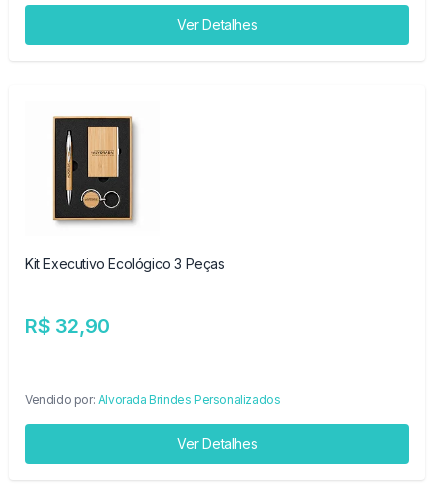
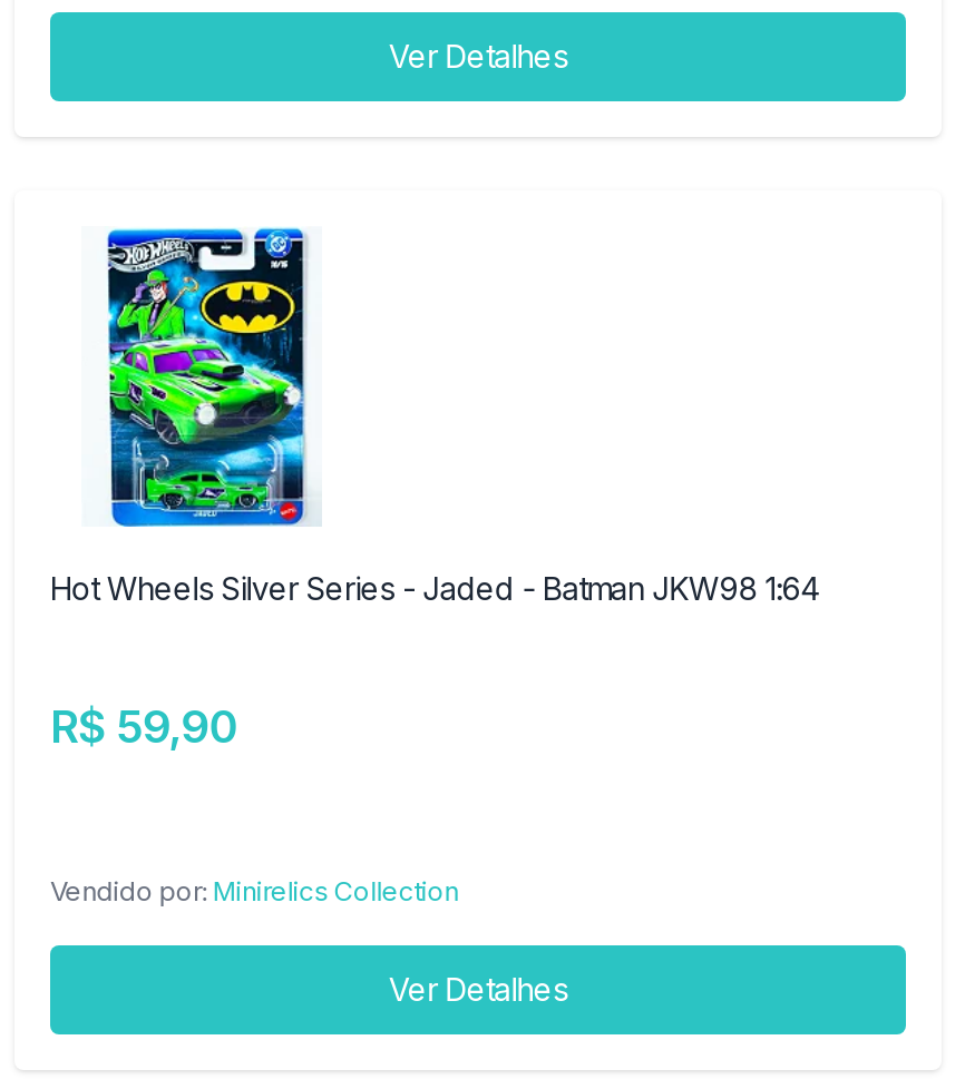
- [image]
- Kit Executivo Ecológico 3 Peças
+ [image]
+ Hot Wheels Silver Series - Jaded - Batman JKW98 1:64

- R$ 32,90
+ R$ 59,90

- Vendido por: Alvorada Brindes Personalizados
+ Vendido por: Minirelics Collection
